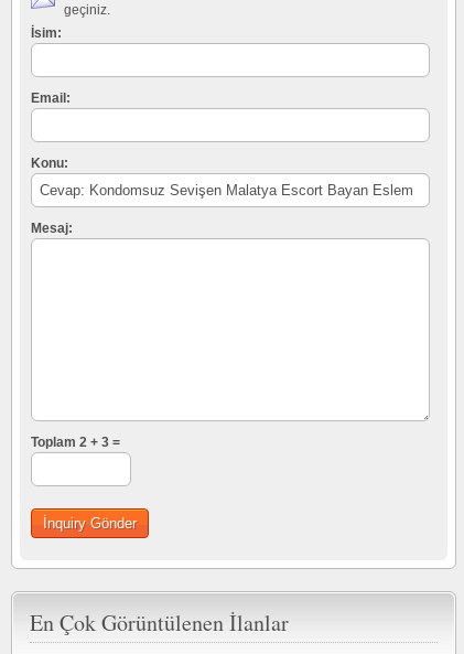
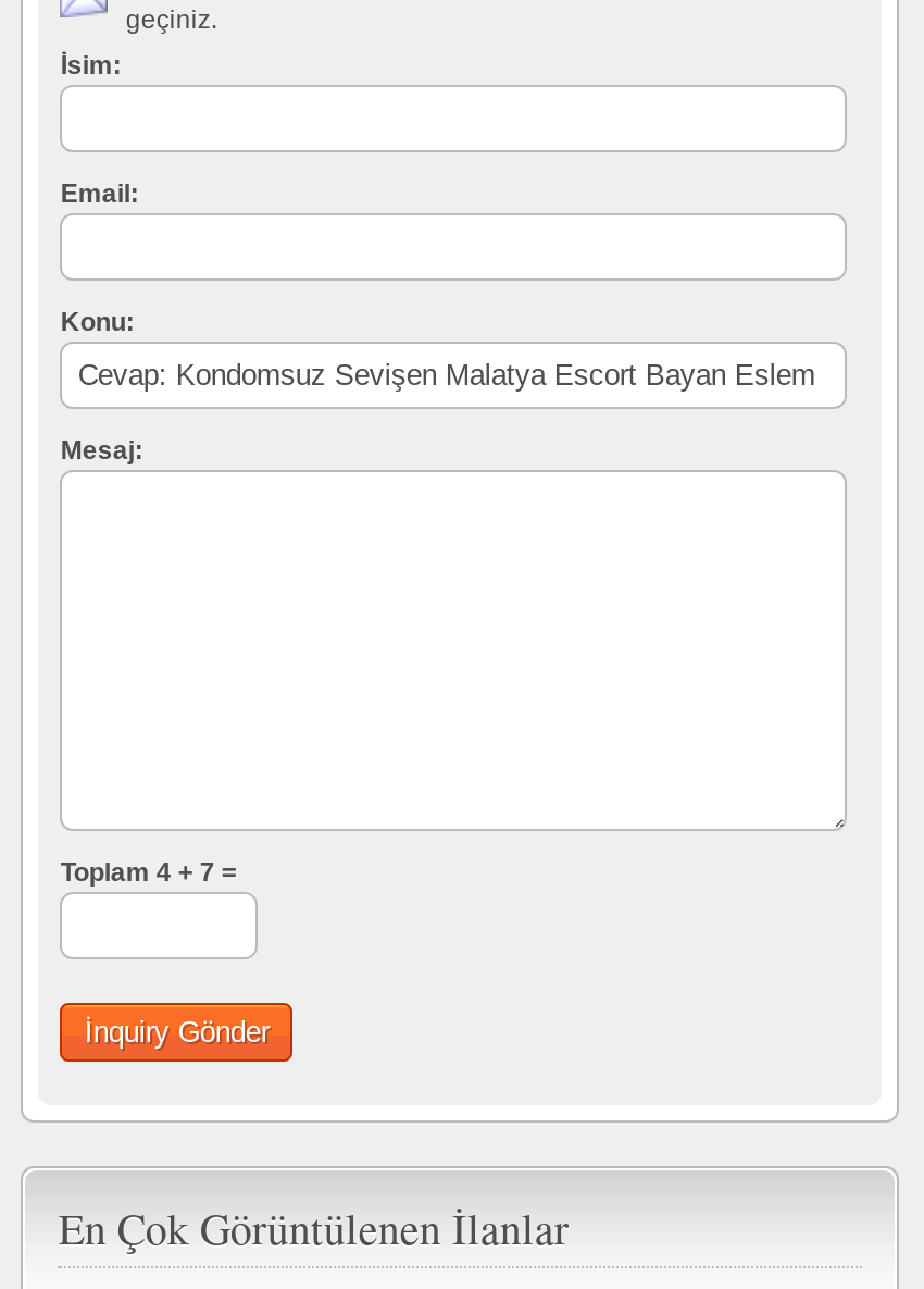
- Toplam 2 + 3 =
+ Toplam 4 + 7 =
